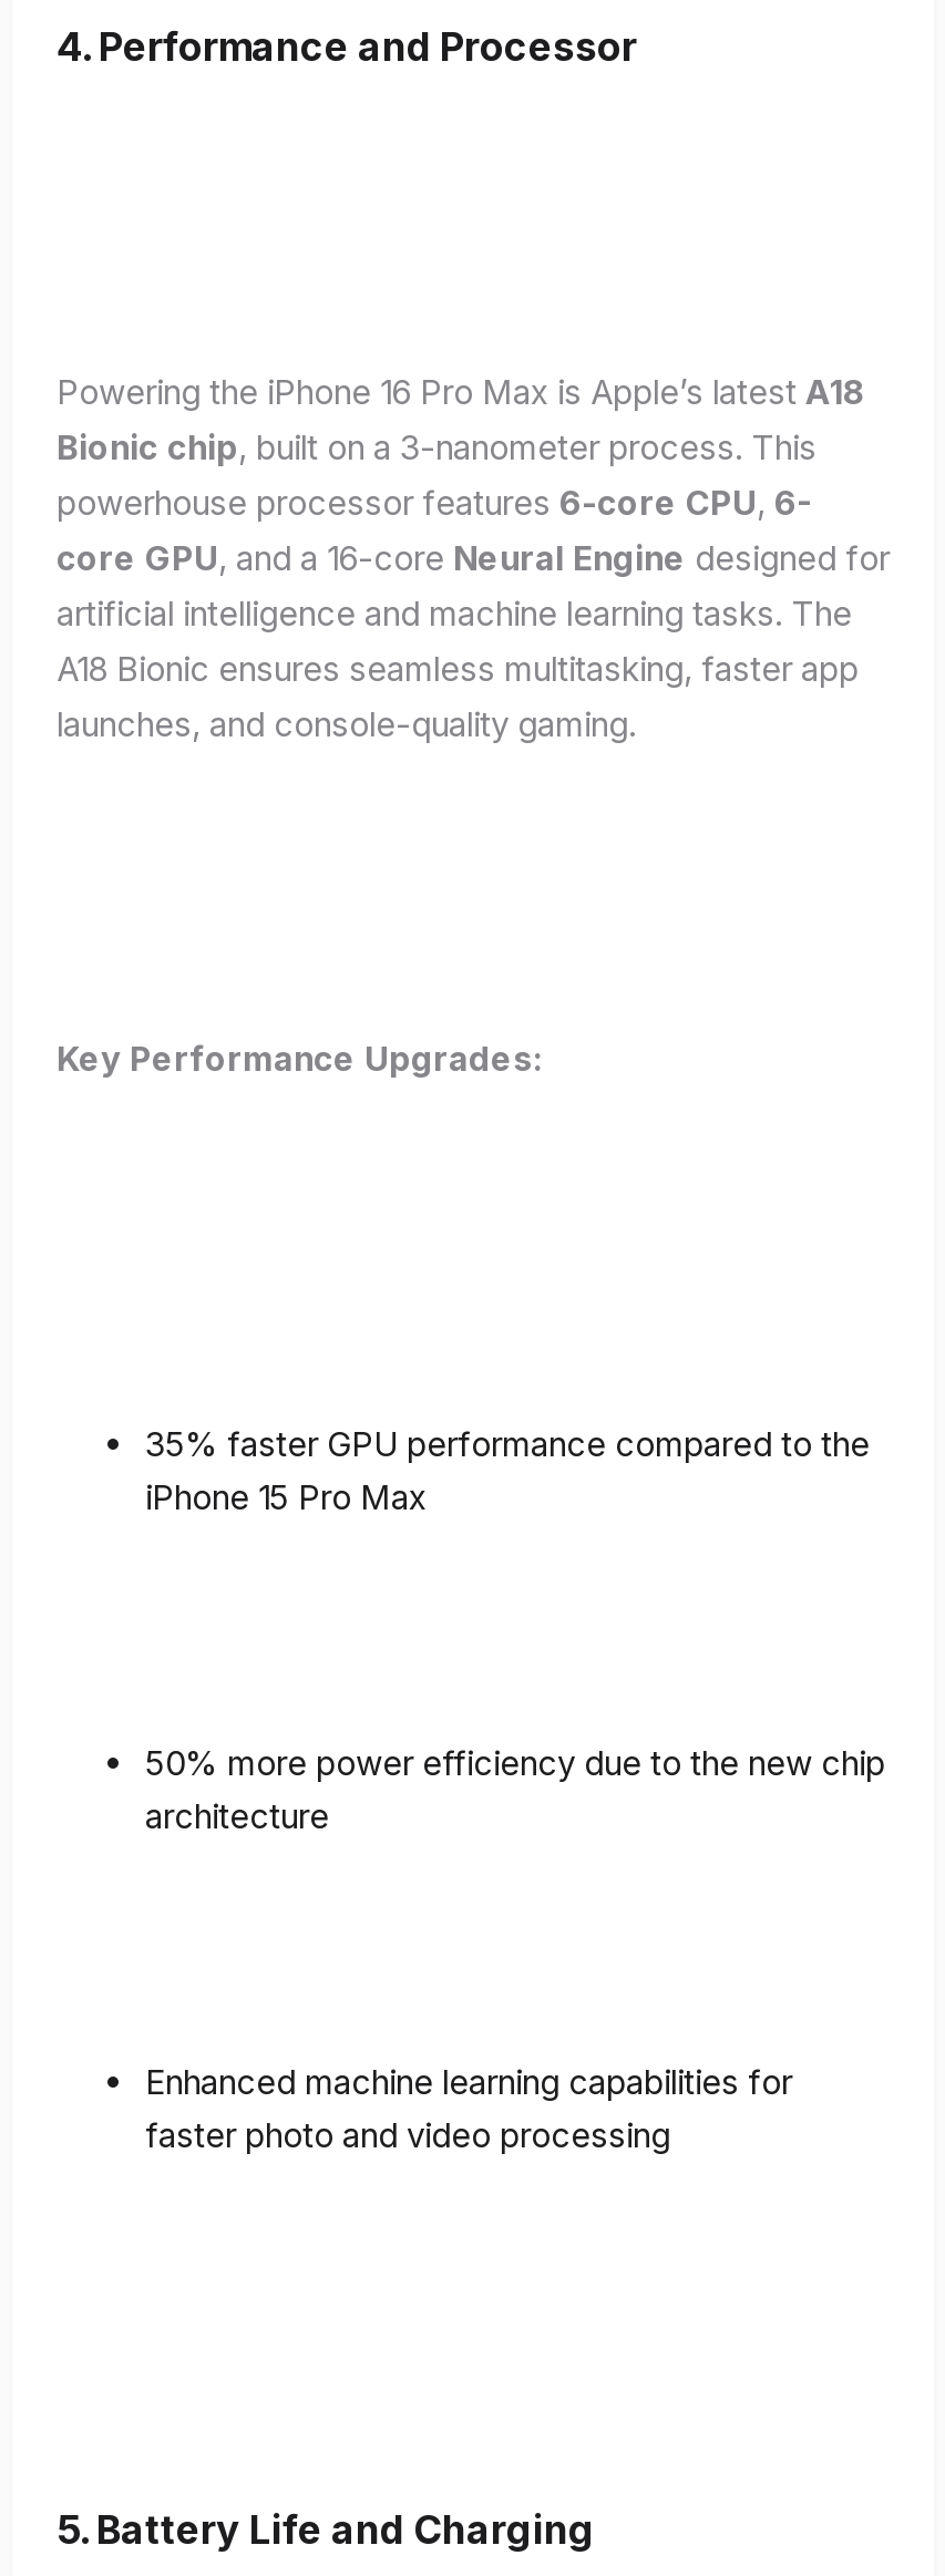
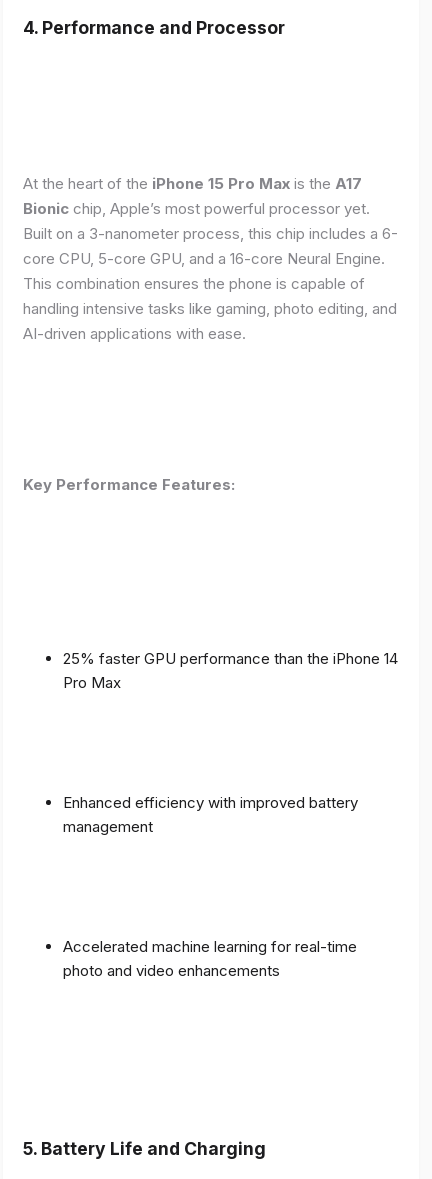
- Powering the iPhone 16 Pro Max is Apple’s latest A18
- Bionic chip, built on a 3-nanometer process. This
- powerhouse processor features 6-core CPU, 6-
- core GPU, and a 16-core Neural Engine designed for
- artificial intelligence and machine learning tasks. The
- A18 Bionic ensures seamless multitasking, faster app
- launches, and console-quality gaming.
+ At the heart of the iPhone 15 Pro Max is the A17
+ Bionic chip, Apple’s most powerful processor yet.
+ Built on a 3-nanometer process, this chip includes a 6-
+ core CPU, 5-core GPU, and a 16-core Neural Engine.
+ This combination ensures the phone is capable of
+ handling intensive tasks like gaming, photo editing, and
+ AI-driven applications with ease.

- Key Performance Upgrades:
+ Key Performance Features:

- 35% faster GPU performance compared to the
- iPhone 15 Pro Max
+ 25% faster GPU performance than the iPhone 14
+ Pro Max

- 50% more power efficiency due to the new chip
- architecture
+ Enhanced efficiency with improved battery
+ management

- Enhanced machine learning capabilities for
- faster photo and video processing
+ Accelerated machine learning for real-time
+ photo and video enhancements
